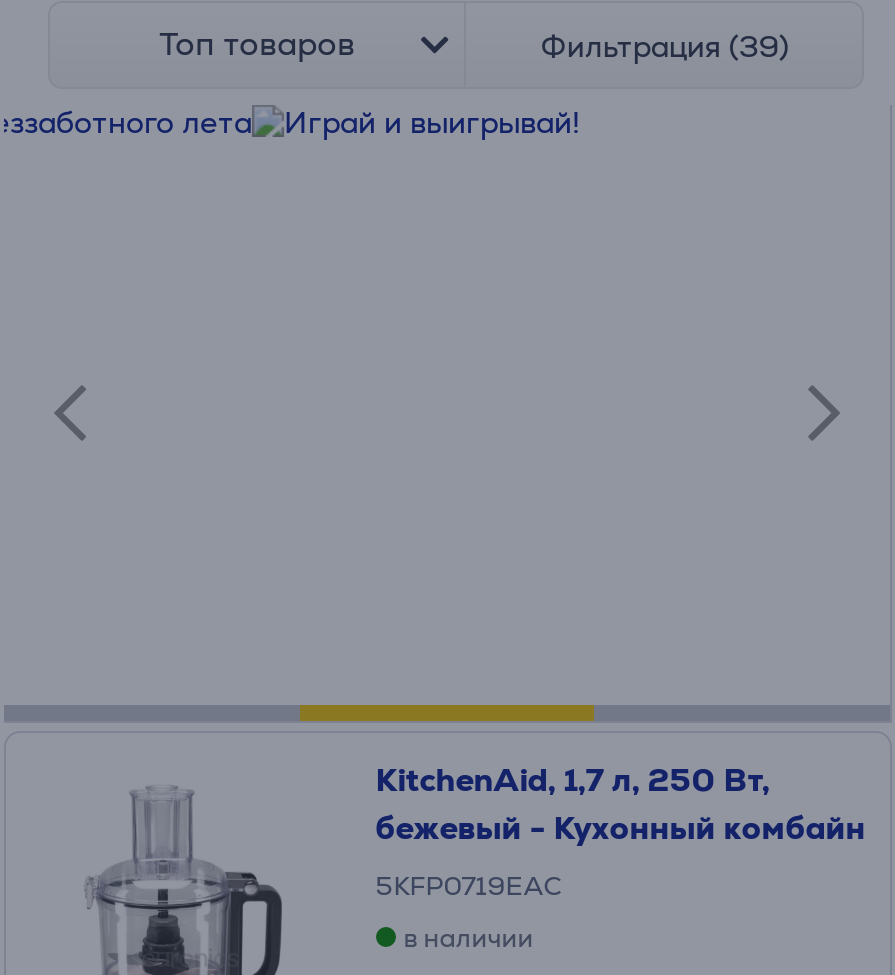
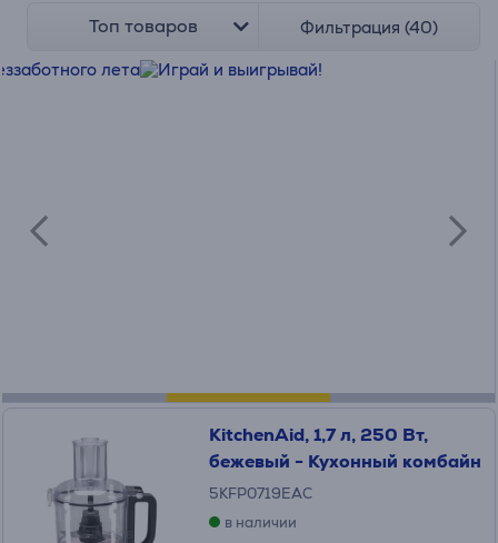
- Фильтрация (39)
+ Фильтрация (40)
